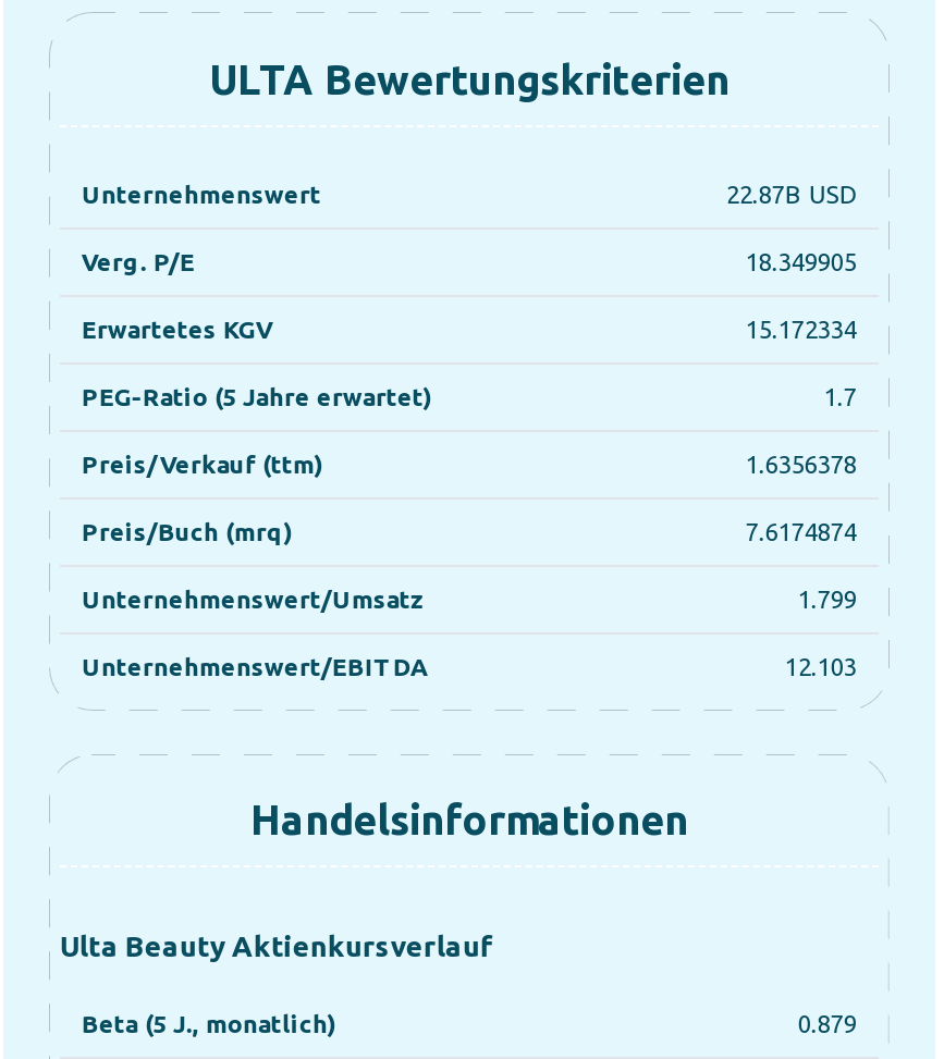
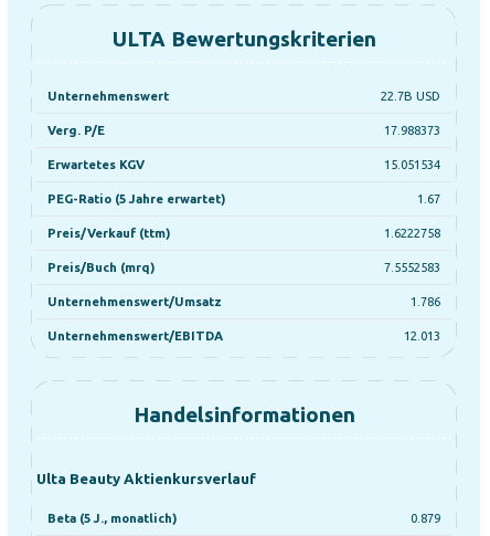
- 22.87B USD
+ 22.7B USD

- 18.349905
+ 17.988373

- 15.172334
+ 15.051534

- 1.7
+ 1.67

- 1.6356378
+ 1.6222758

- 7.6174874
+ 7.5552583

- 1.799
+ 1.786

- 12.103
+ 12.013
